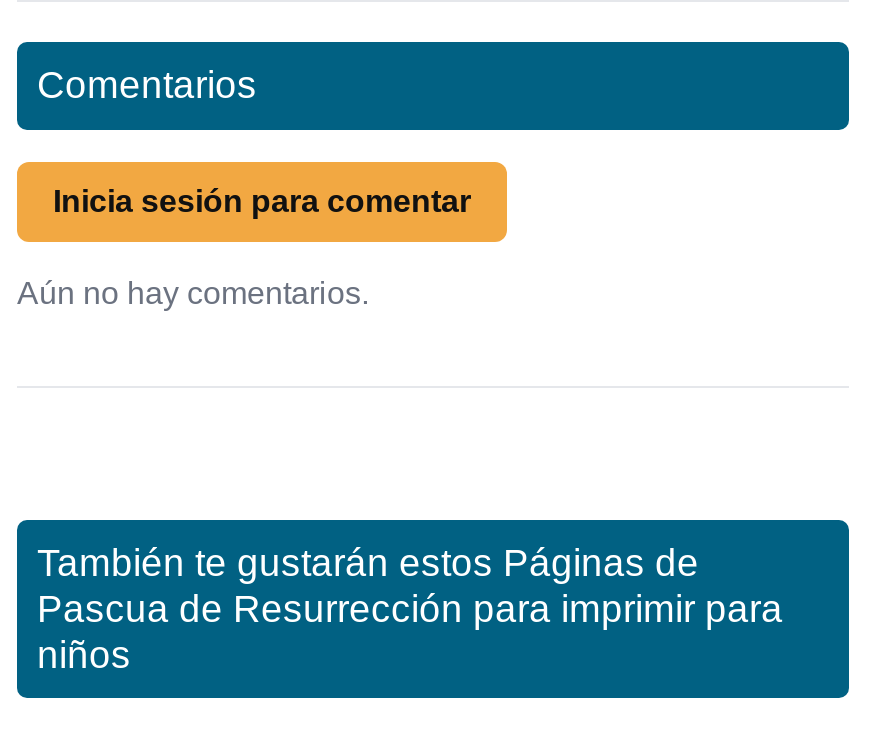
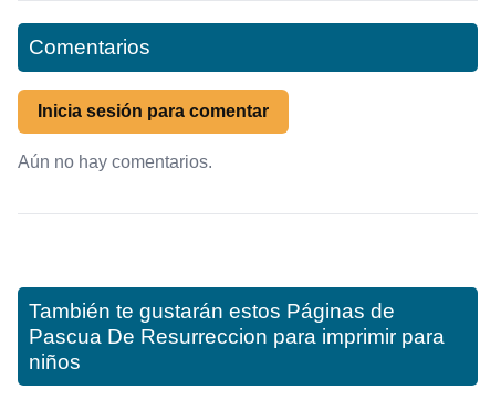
- Pascua de Resurrección para imprimir para
+ Pascua De Resurreccion para imprimir para
